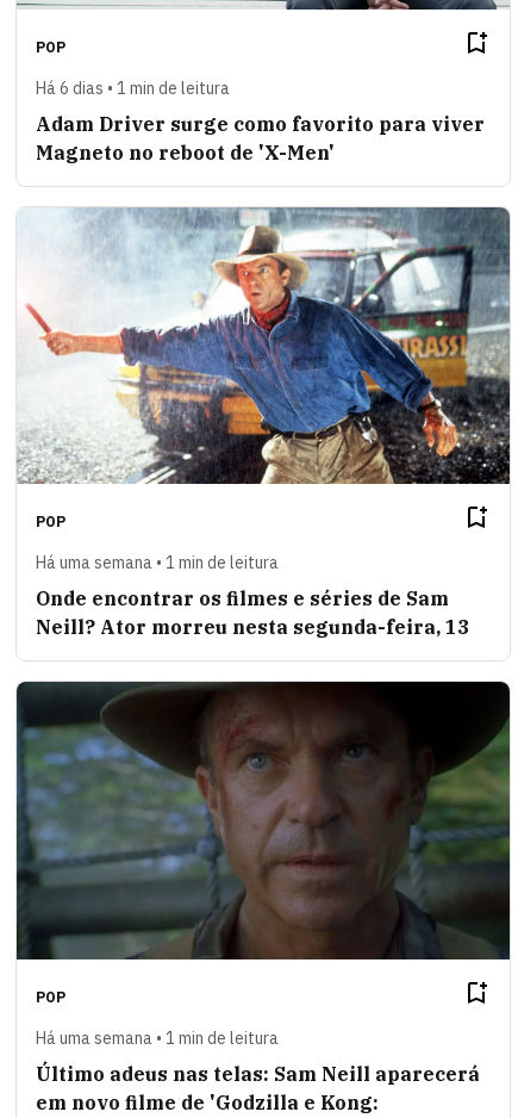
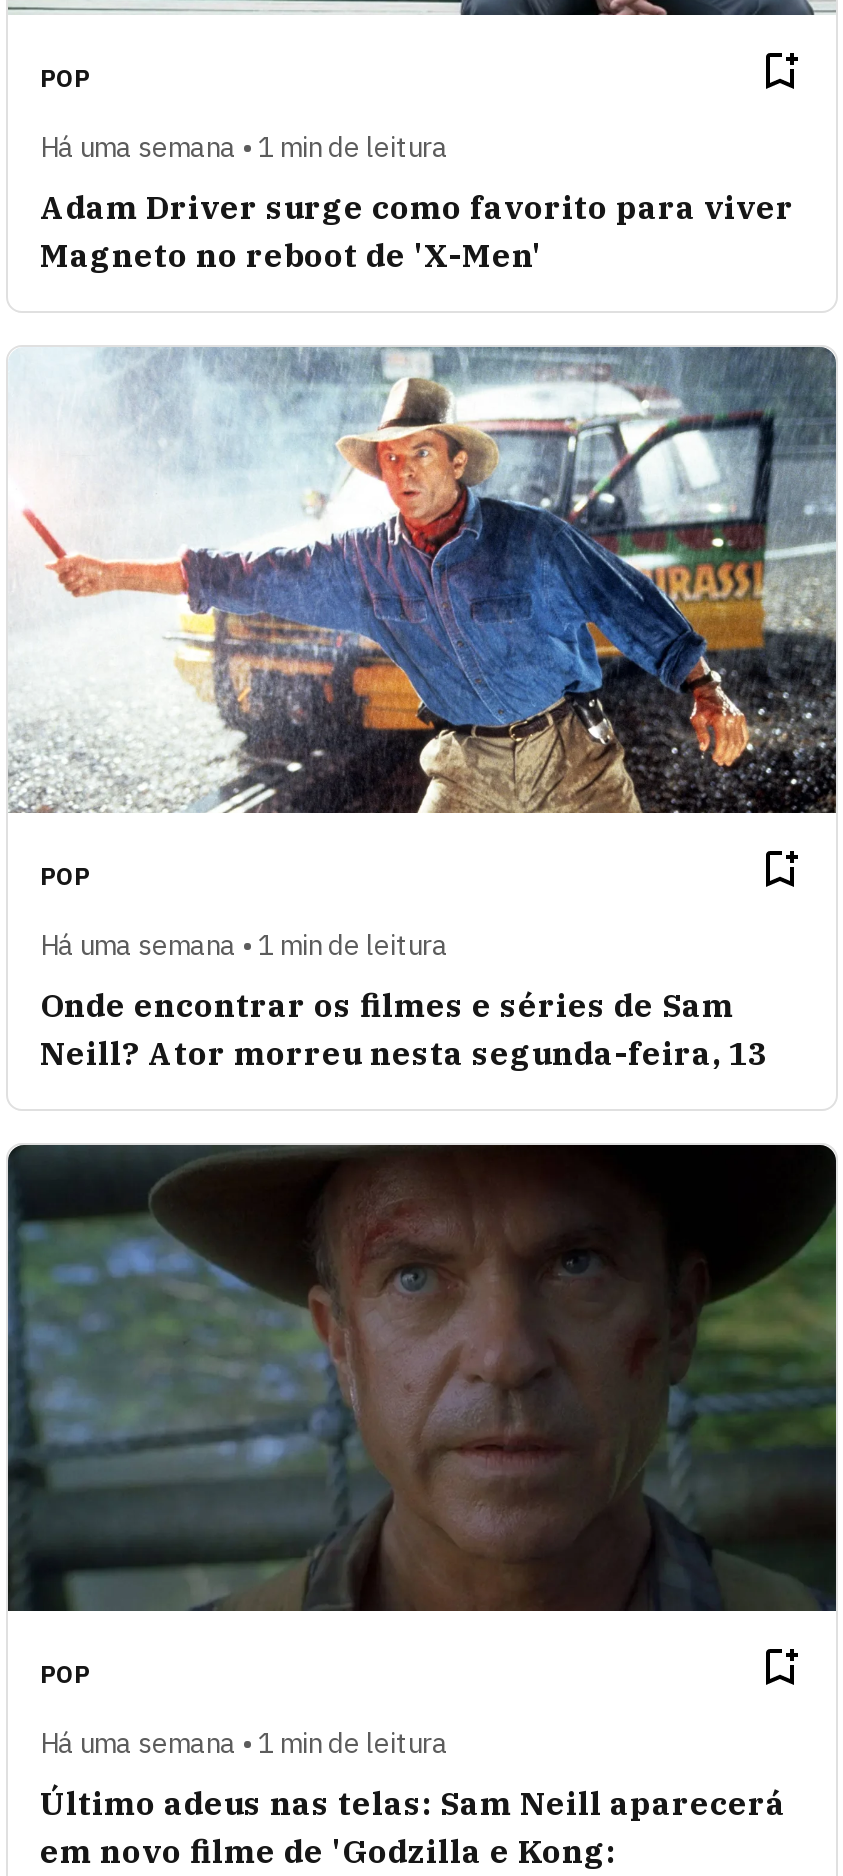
- Há 6 dias • 1 min de leitura
+ Há uma semana • 1 min de leitura
